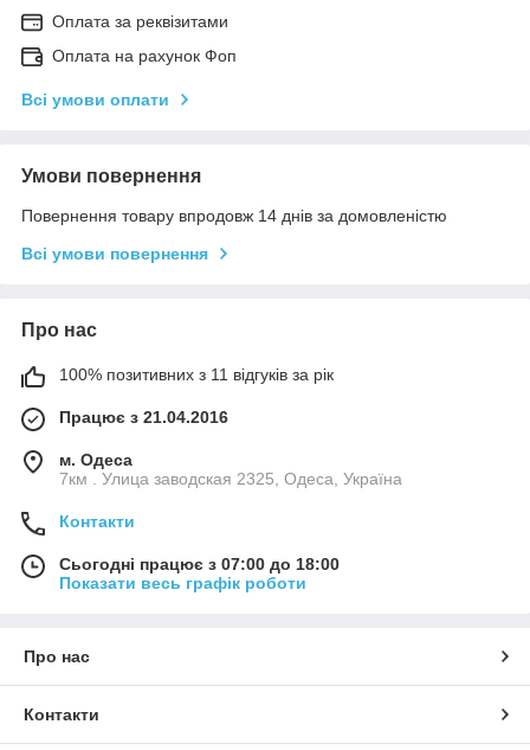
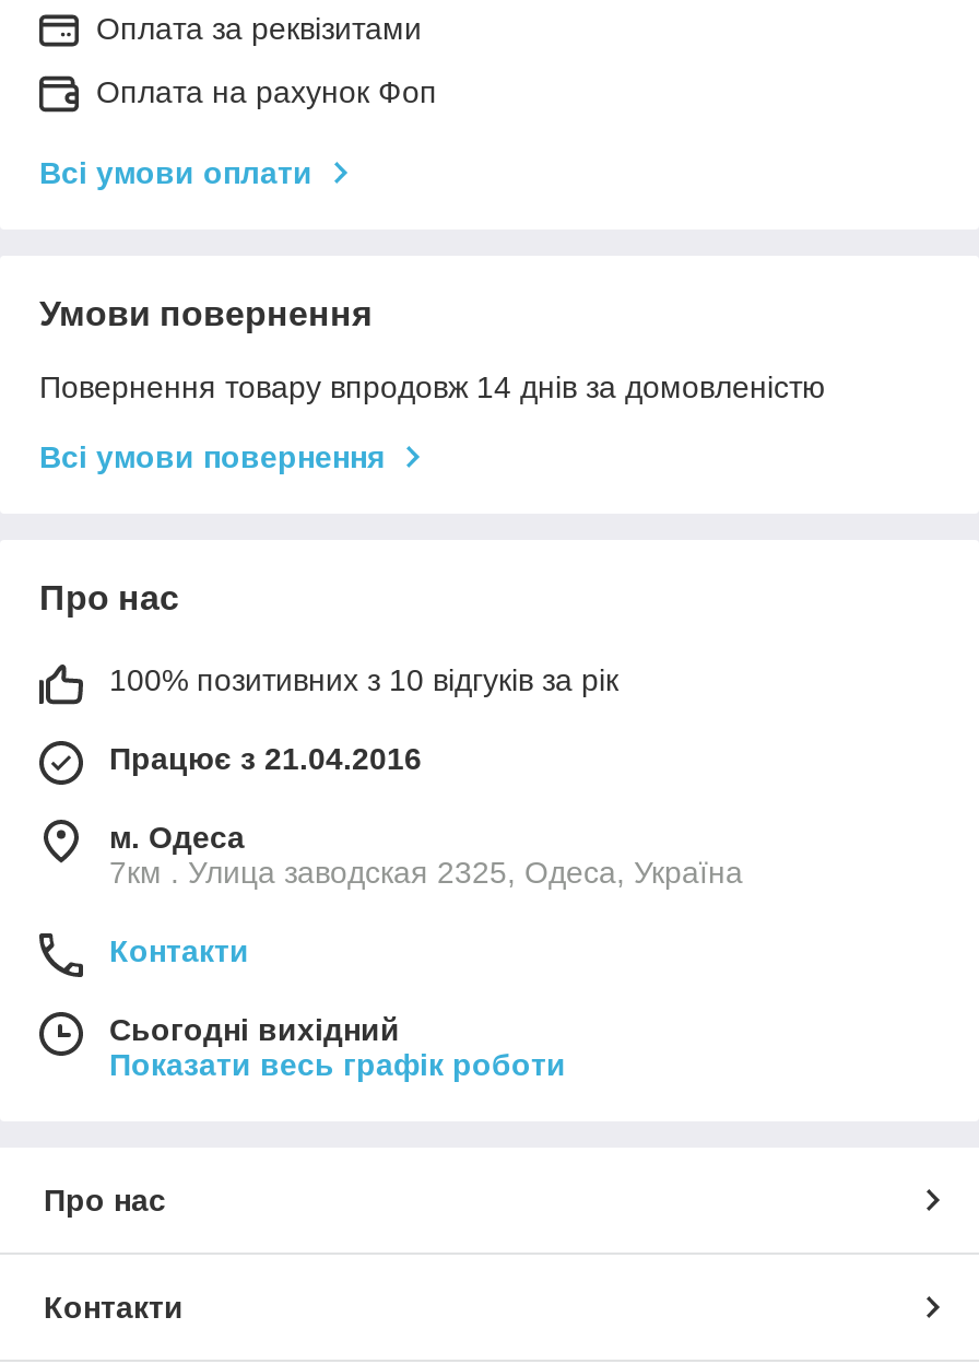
- 100% позитивних з 11 відгуків за рік
+ 100% позитивних з 10 відгуків за рік

- Сьогодні працює з 07:00 до 18:00
+ Сьогодні вихідний
